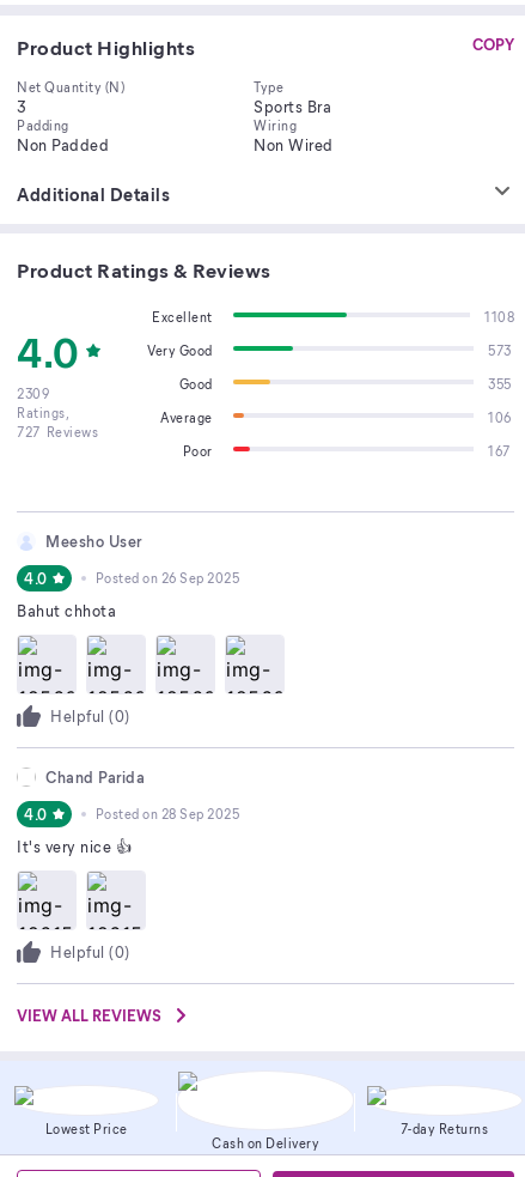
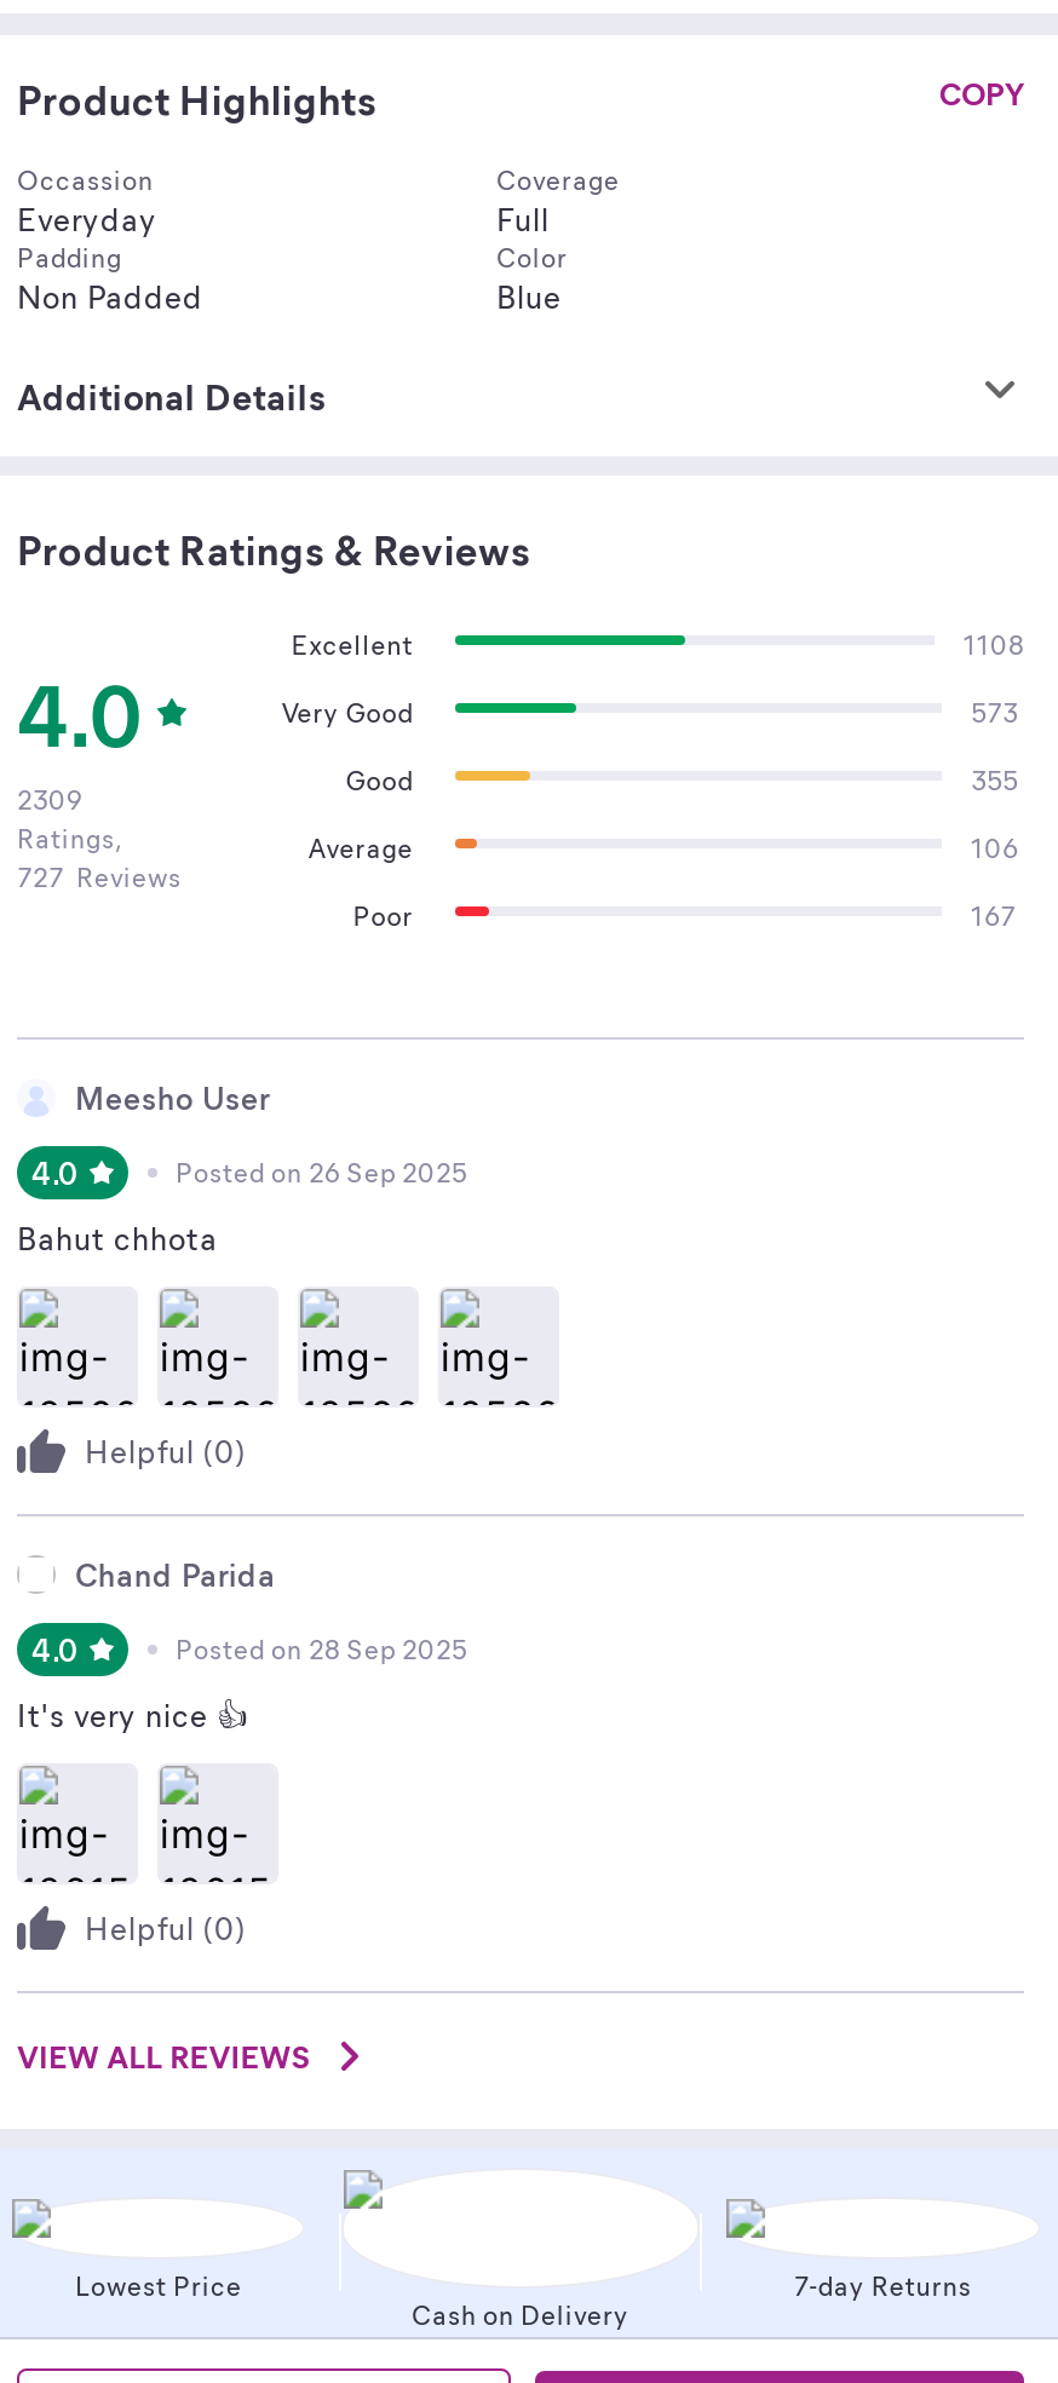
- Net Quantity (N)
- 3
+ Occassion
+ Everyday

- Type
- Sports Bra
+ Coverage
+ Full

- Wiring
- Non Wired
+ Color
+ Blue
